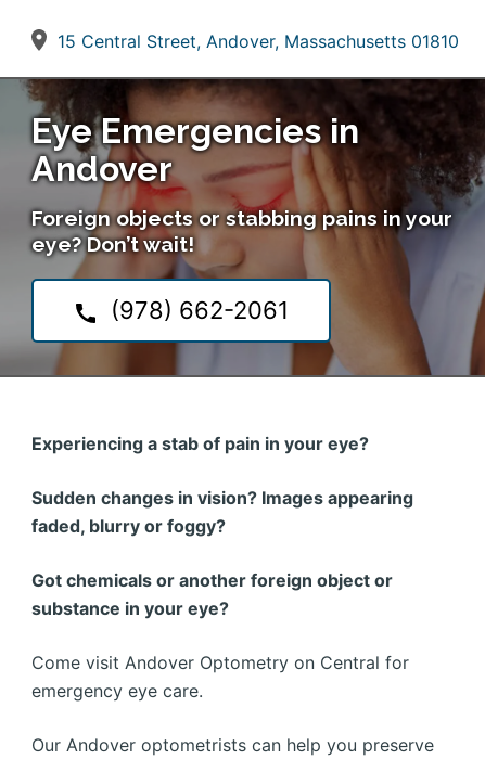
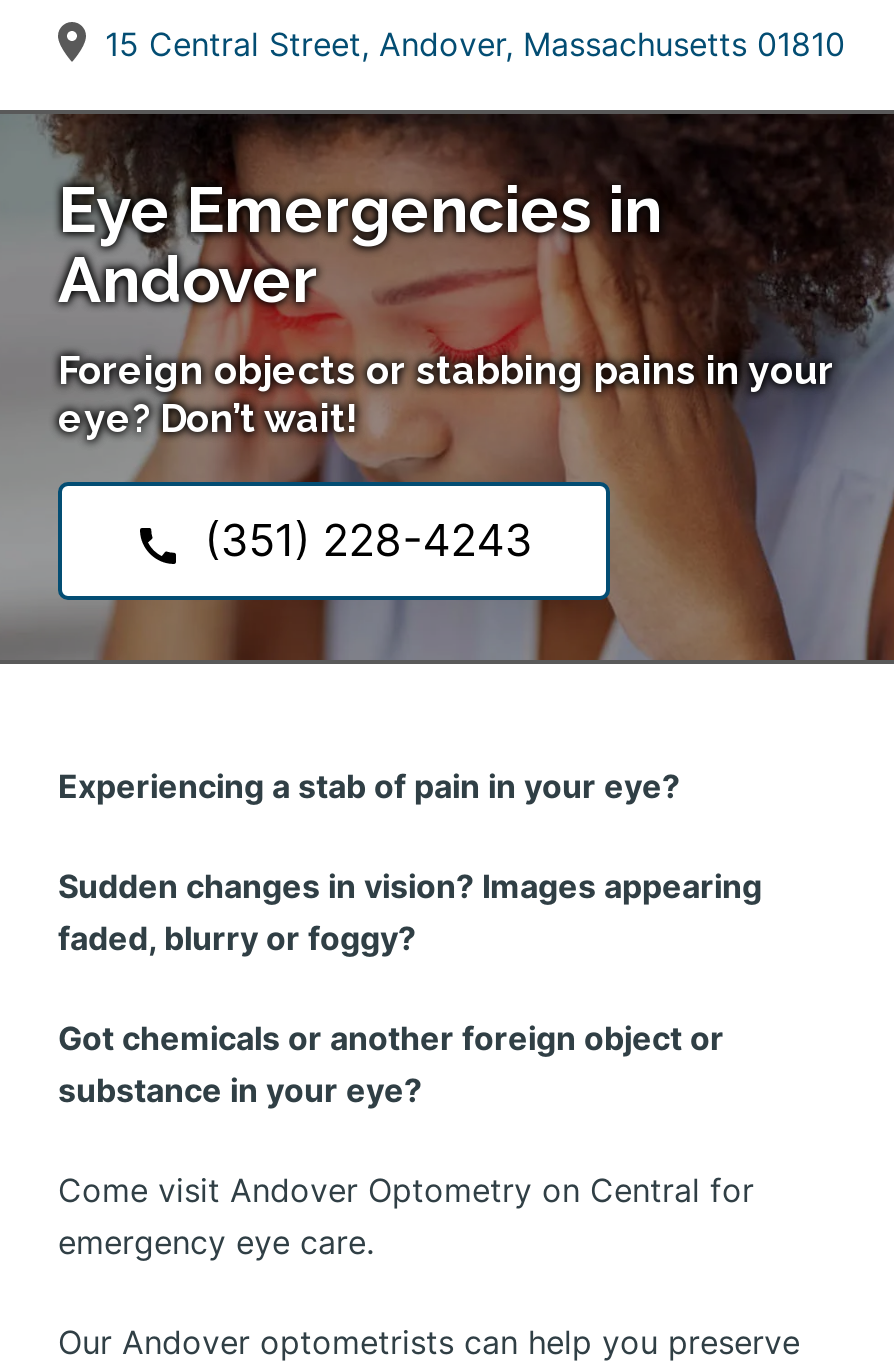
- (978) 662-2061
+ (351) 228-4243
